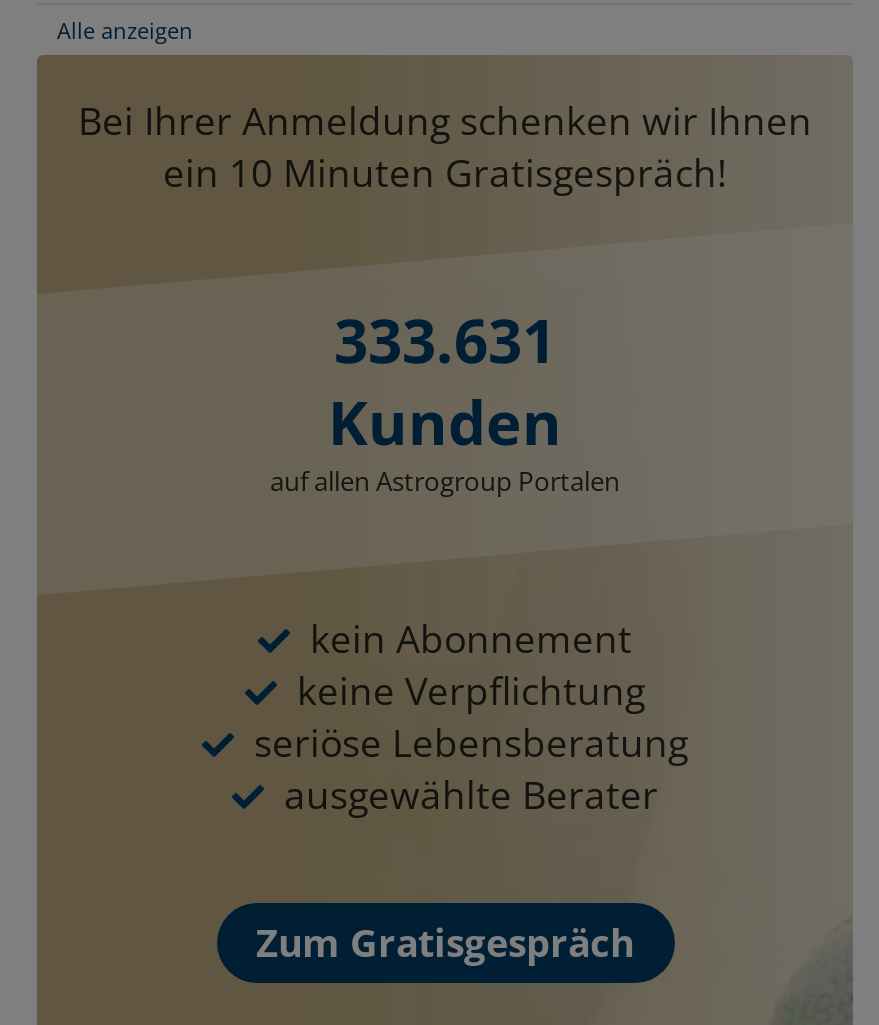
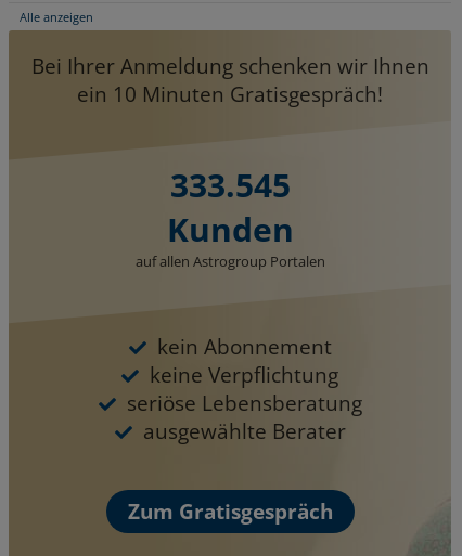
- 333.631
+ 333.545
